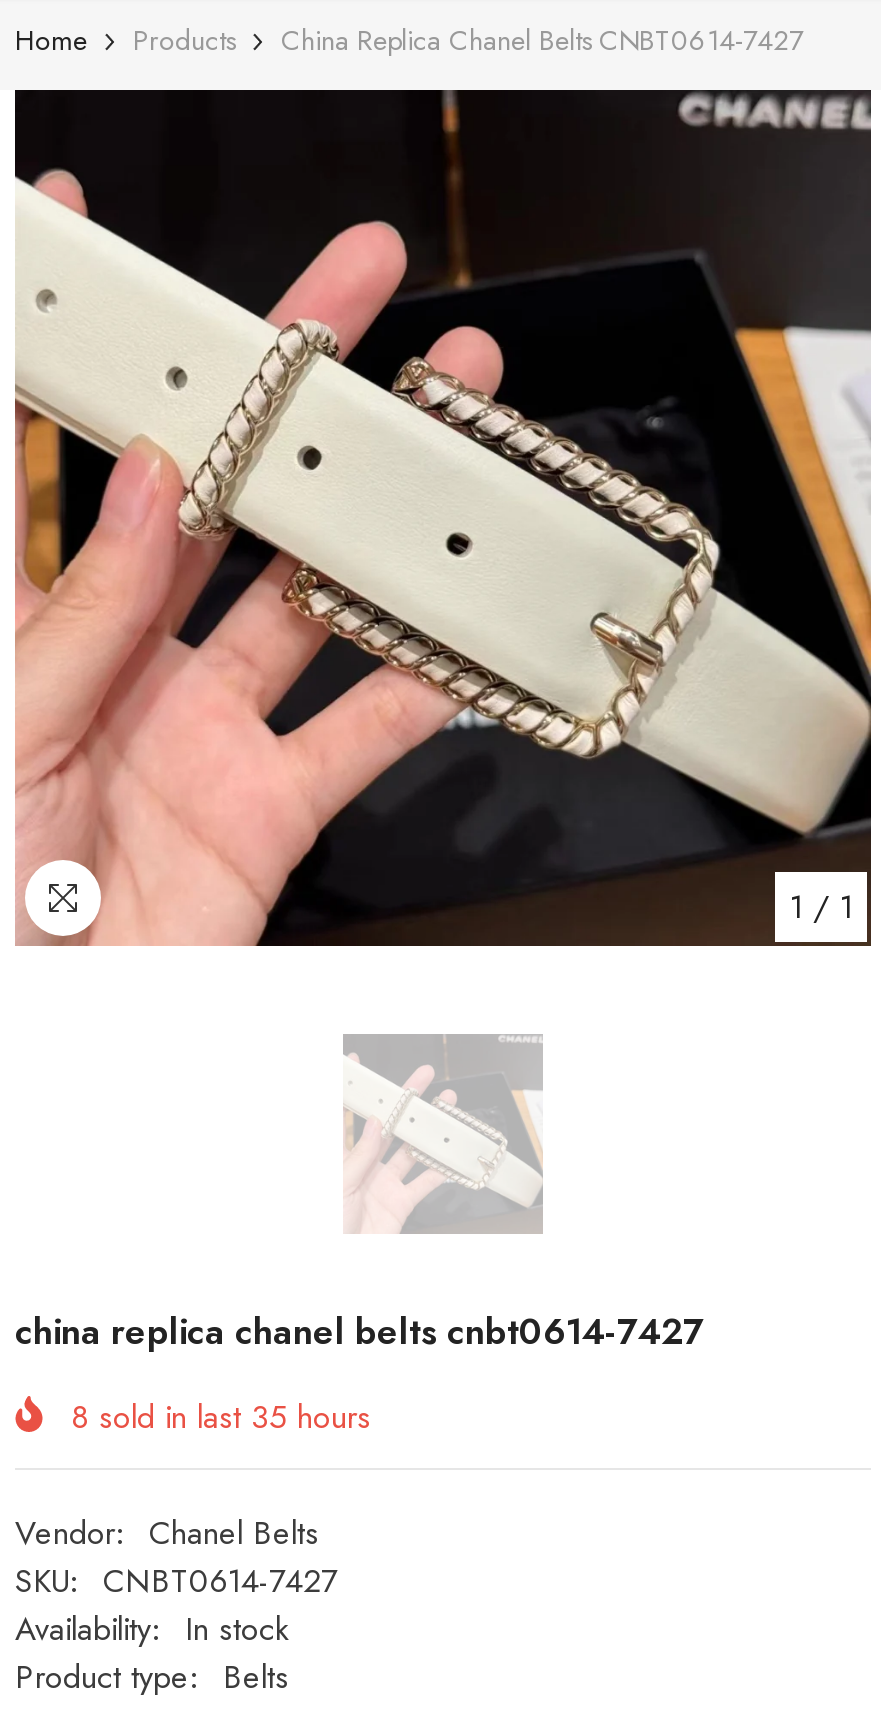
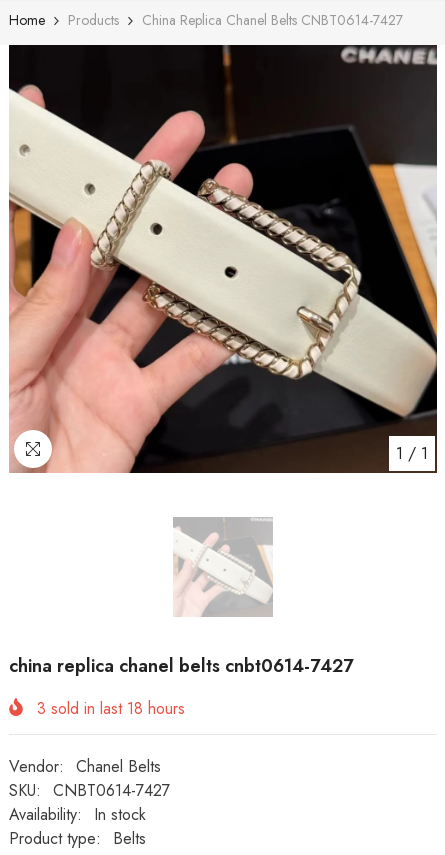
- 8 sold in last 35 hours
+ 3 sold in last 18 hours
